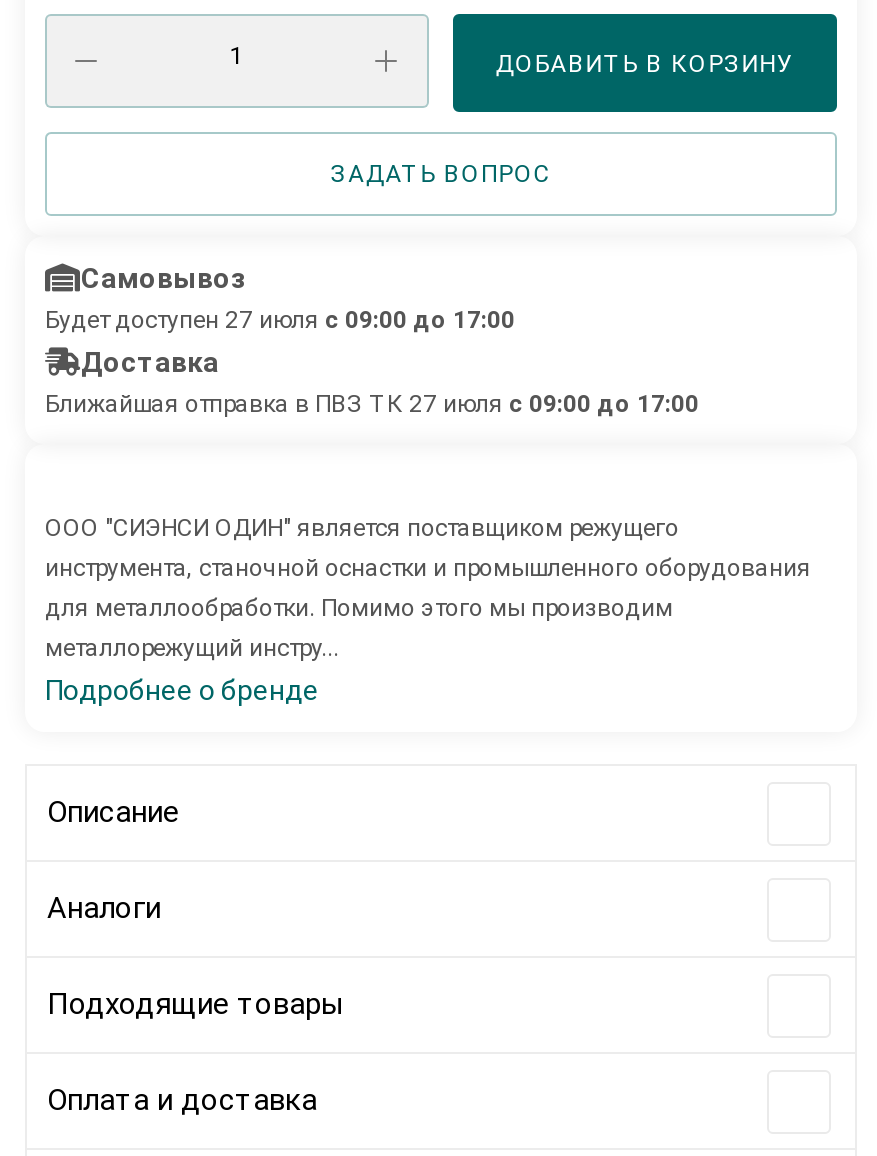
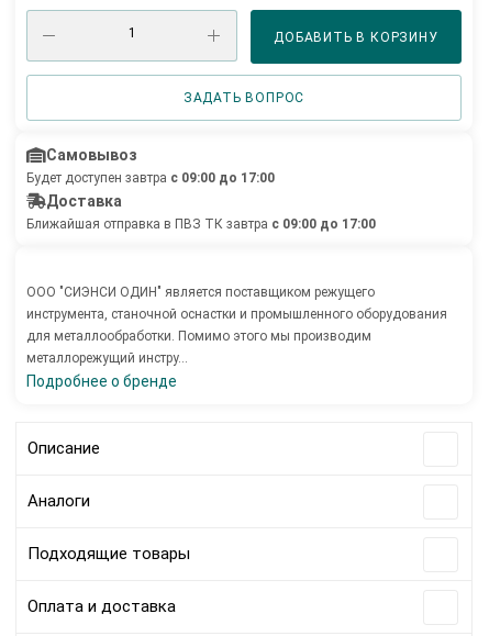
- Будет доступен 27 июля с 09:00 до 17:00
+ Будет доступен завтра с 09:00 до 17:00

- Ближайшая отправка в ПВЗ ТК 27 июля с 09:00 до 17:00
+ Ближайшая отправка в ПВЗ ТК завтра с 09:00 до 17:00
